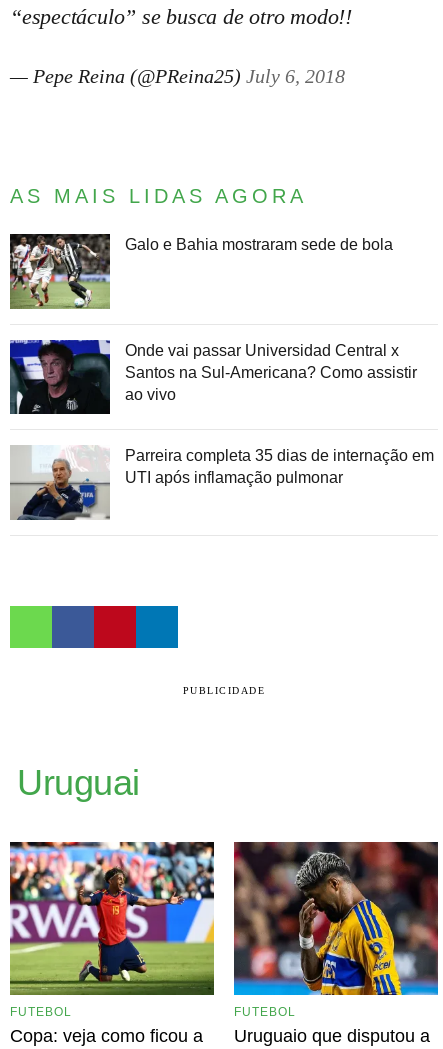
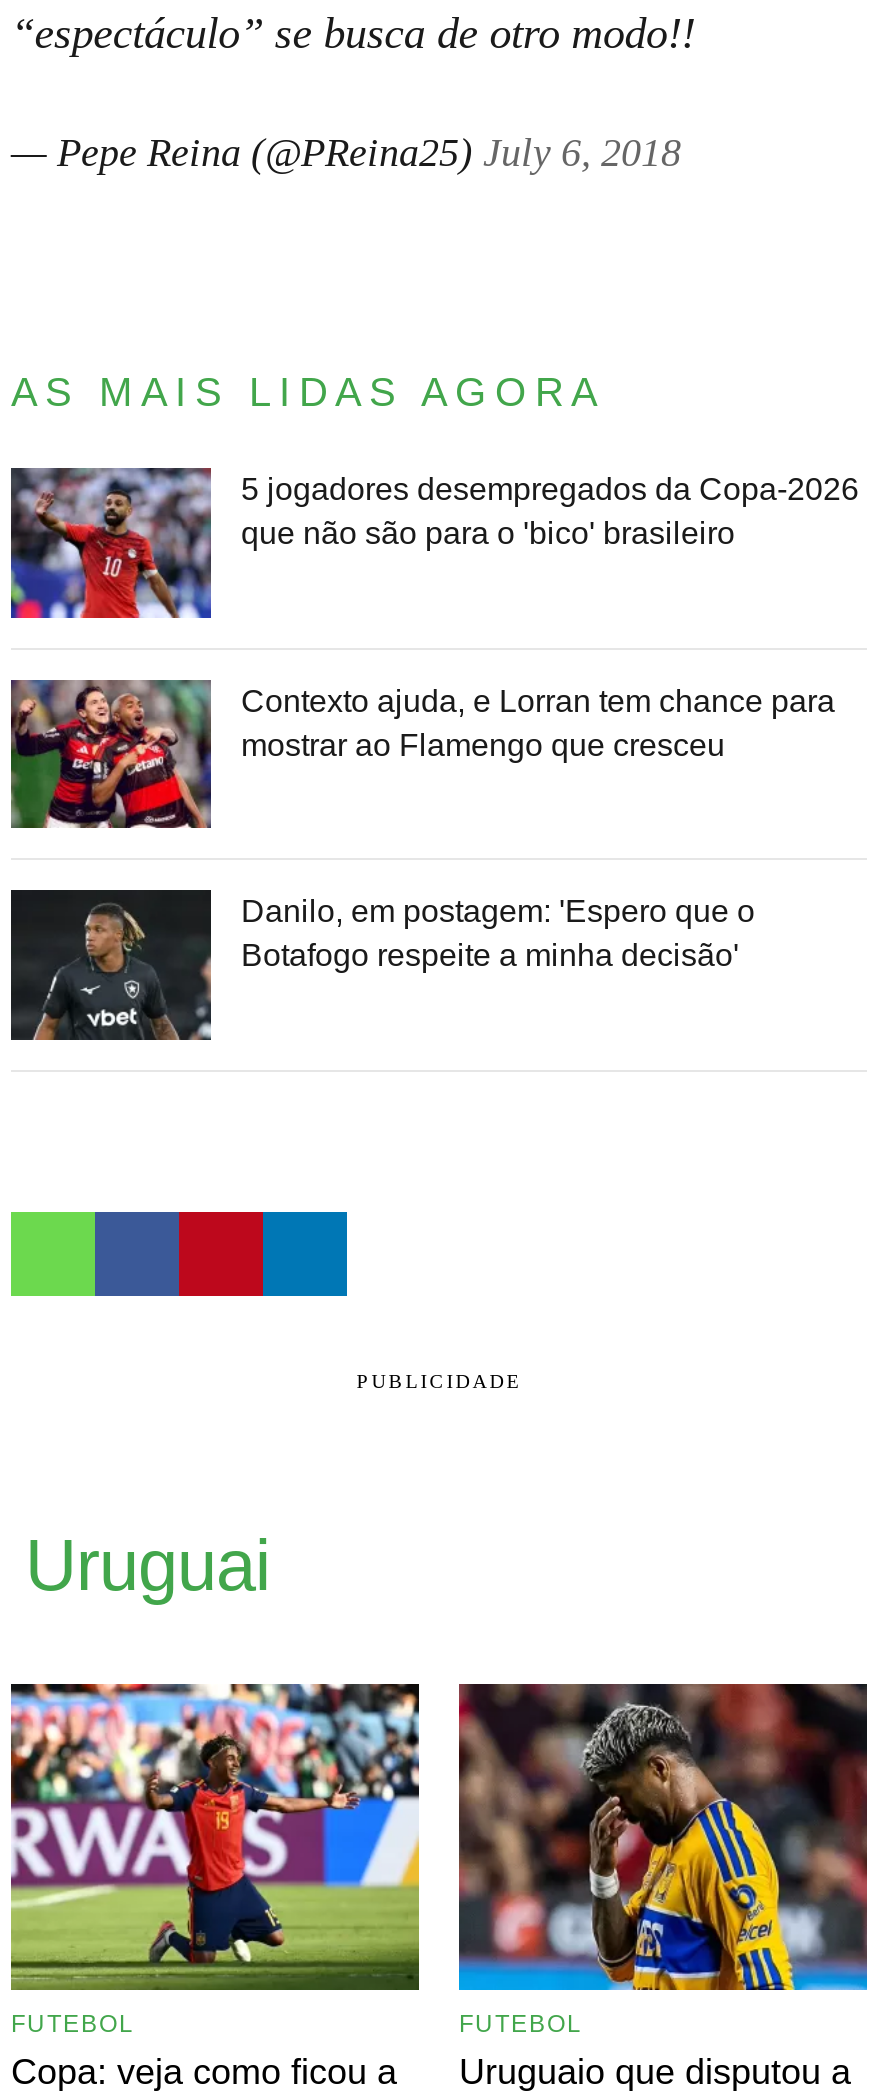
- [image]
- Galo e Bahia mostraram sede de bola
+ [image]
+ 5 jogadores desempregados da Copa-2026
+ que não são para o 'bico' brasileiro

- [image]
- Onde vai passar Universidad Central x
- Santos na Sul-Americana? Como assistir
- ao vivo
+ [image]
+ Contexto ajuda, e Lorran tem chance para
+ mostrar ao Flamengo que cresceu

- [image]
- Parreira completa 35 dias de internação em
- UTI após inflamação pulmonar
+ [image]
+ Danilo, em postagem: 'Espero que o
+ Botafogo respeite a minha decisão'
